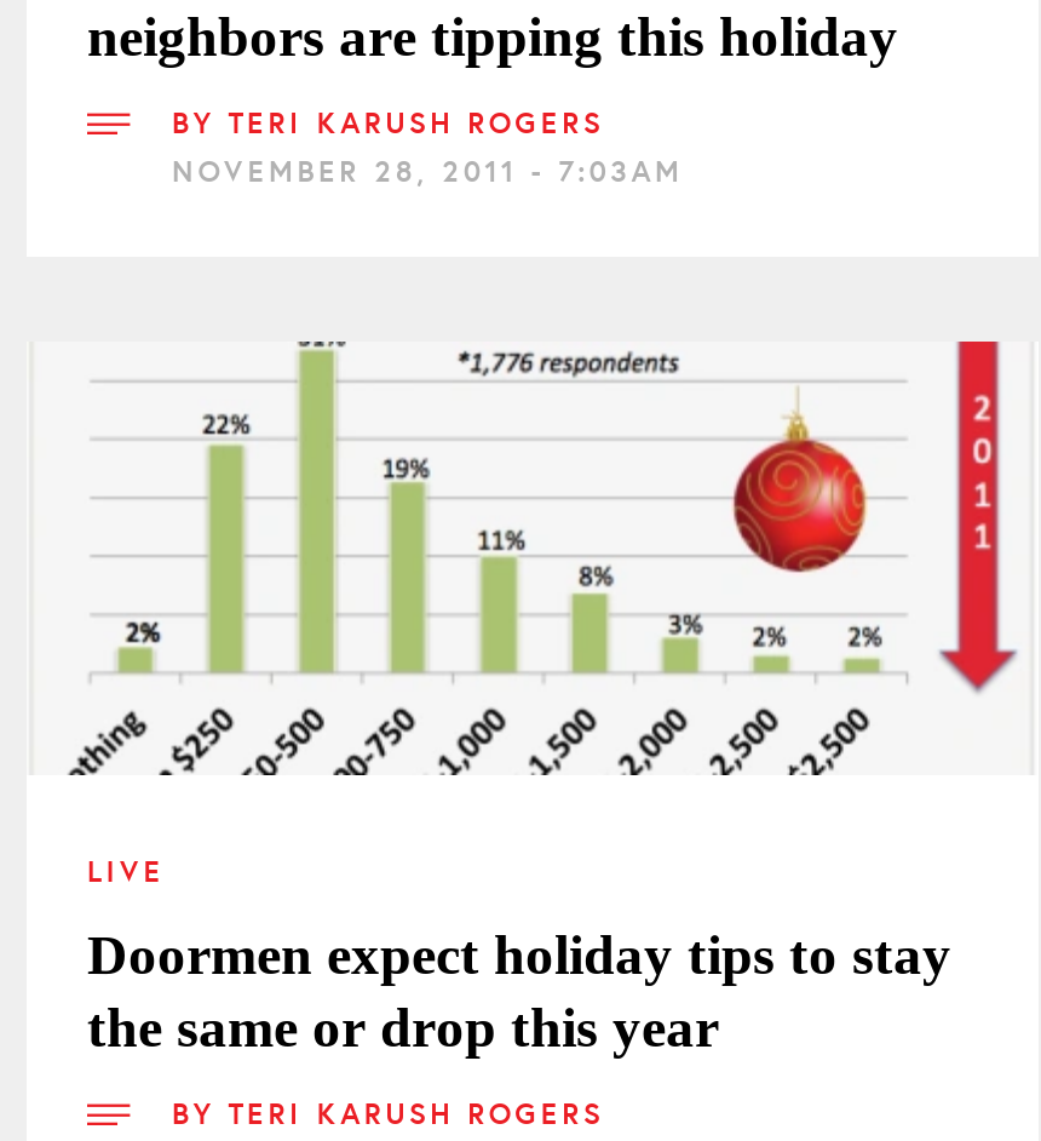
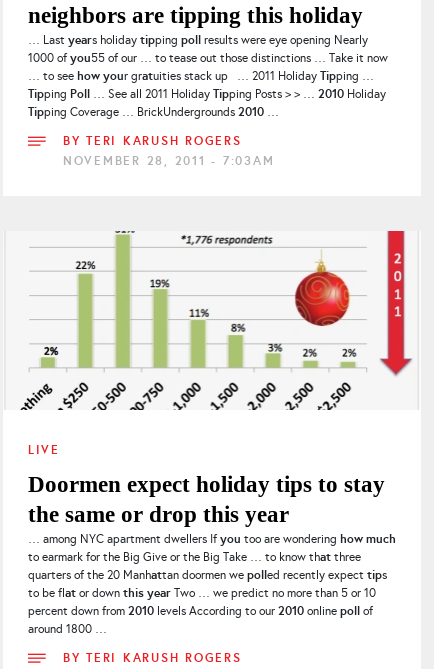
+ … Last years holiday tipping poll results were eye opening Nearly
+ 1000 of you55 of our … to tease out those distinctions … Take it now
+ … to see how your gratuities stack up … 2011 Holiday Tipping …
+ Tipping Poll … See all 2011 Holiday Tipping Posts > > … 2010 Holiday
+ Tipping Coverage … BrickUndergrounds 2010 …

+ … among NYC apartment dwellers If you too are wondering how much
+ to earmark for the Big Give or the Big Take … to know that three
+ quarters of the 20 Manhattan doormen we polled recently expect tips
+ to be flat or down this year Two … we predict no more than 5 or 10
+ percent down from 2010 levels According to our 2010 online poll of
+ around 1800 …
